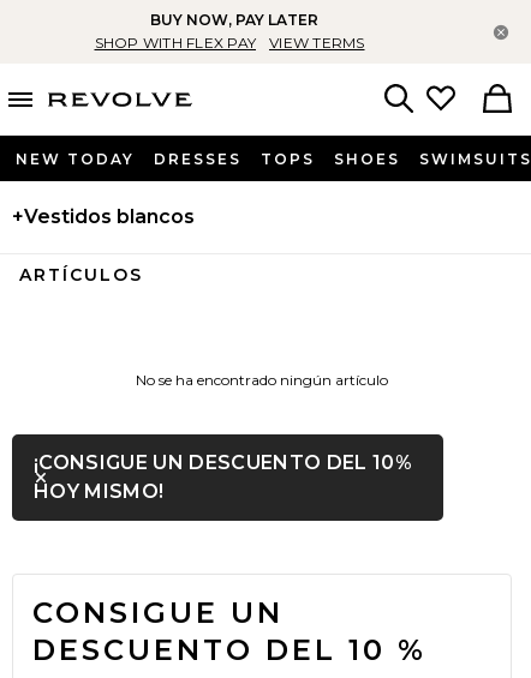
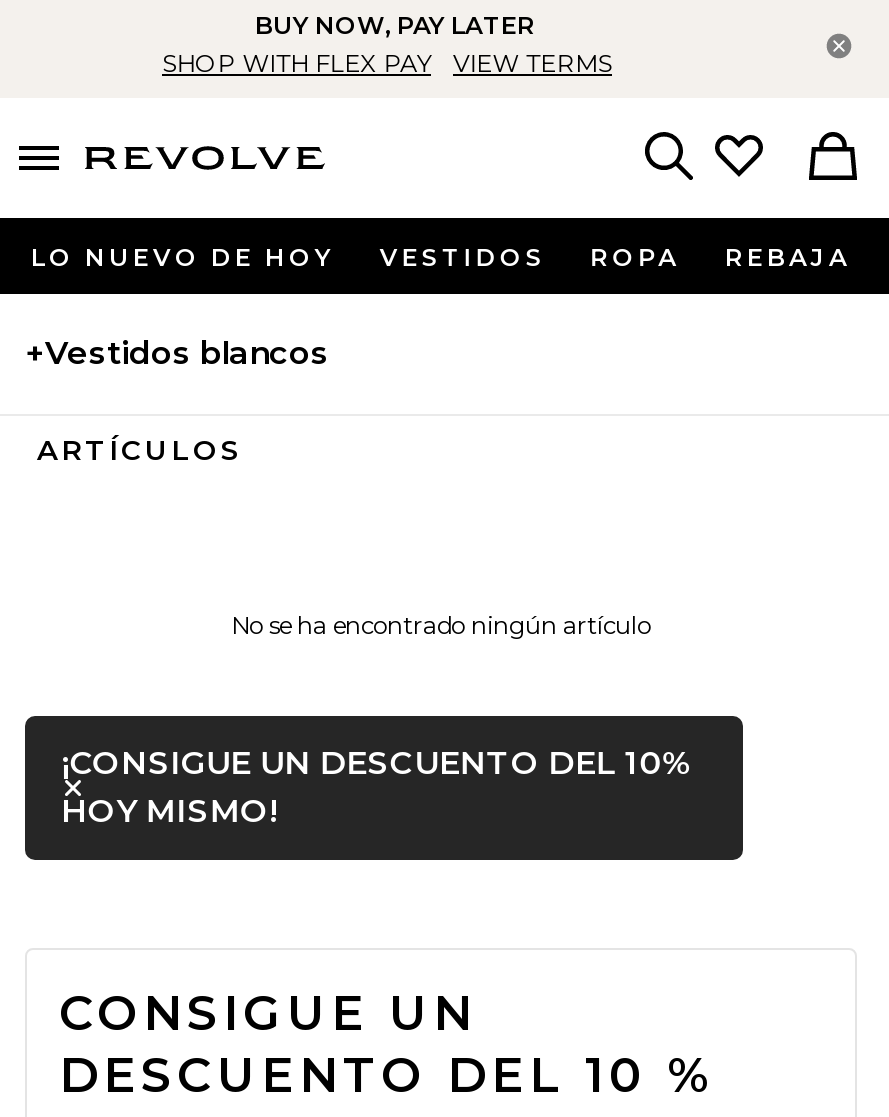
- NEW TODAY
- DRESSES
- TOPS
- SHOES
- SWIMSUITS
+ LO NUEVO DE HOY
+ VESTIDOS
+ ROPA
+ REBAJA
